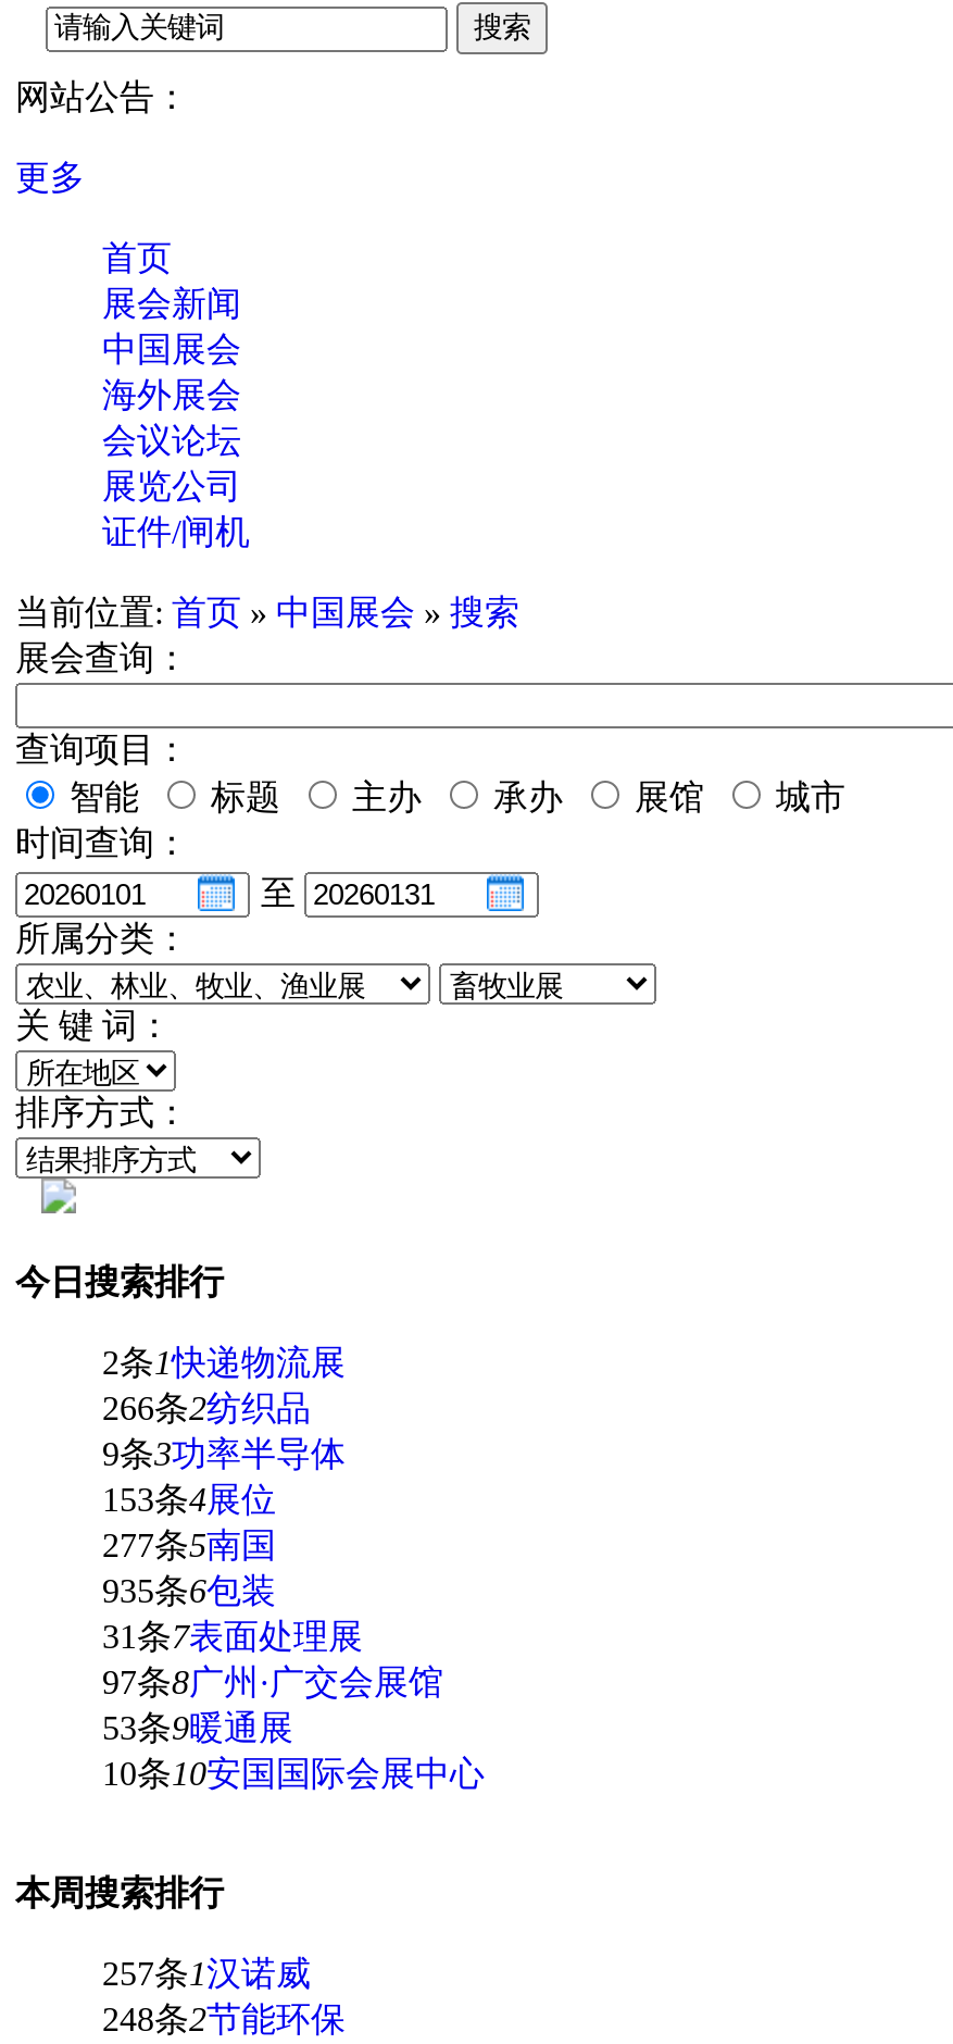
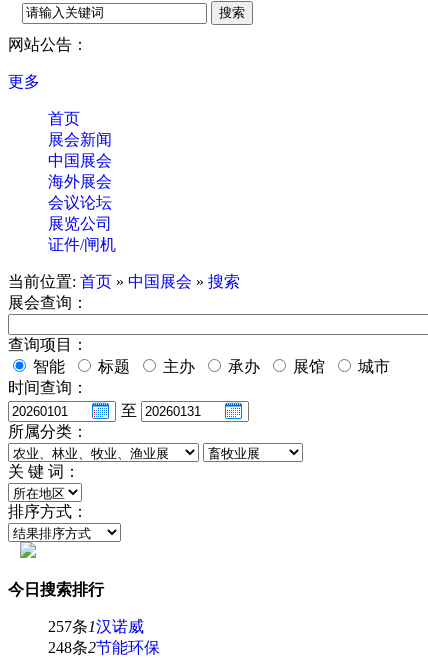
- 2条1快递物流展
- 266条2纺织品
- 9条3功率半导体
- 153条4展位
- 277条5南国
- 935条6包装
- 31条7表面处理展
- 97条8广州·广交会展馆
- 53条9暖通展
- 10条10安国国际会展中心
- 本周搜索排行
